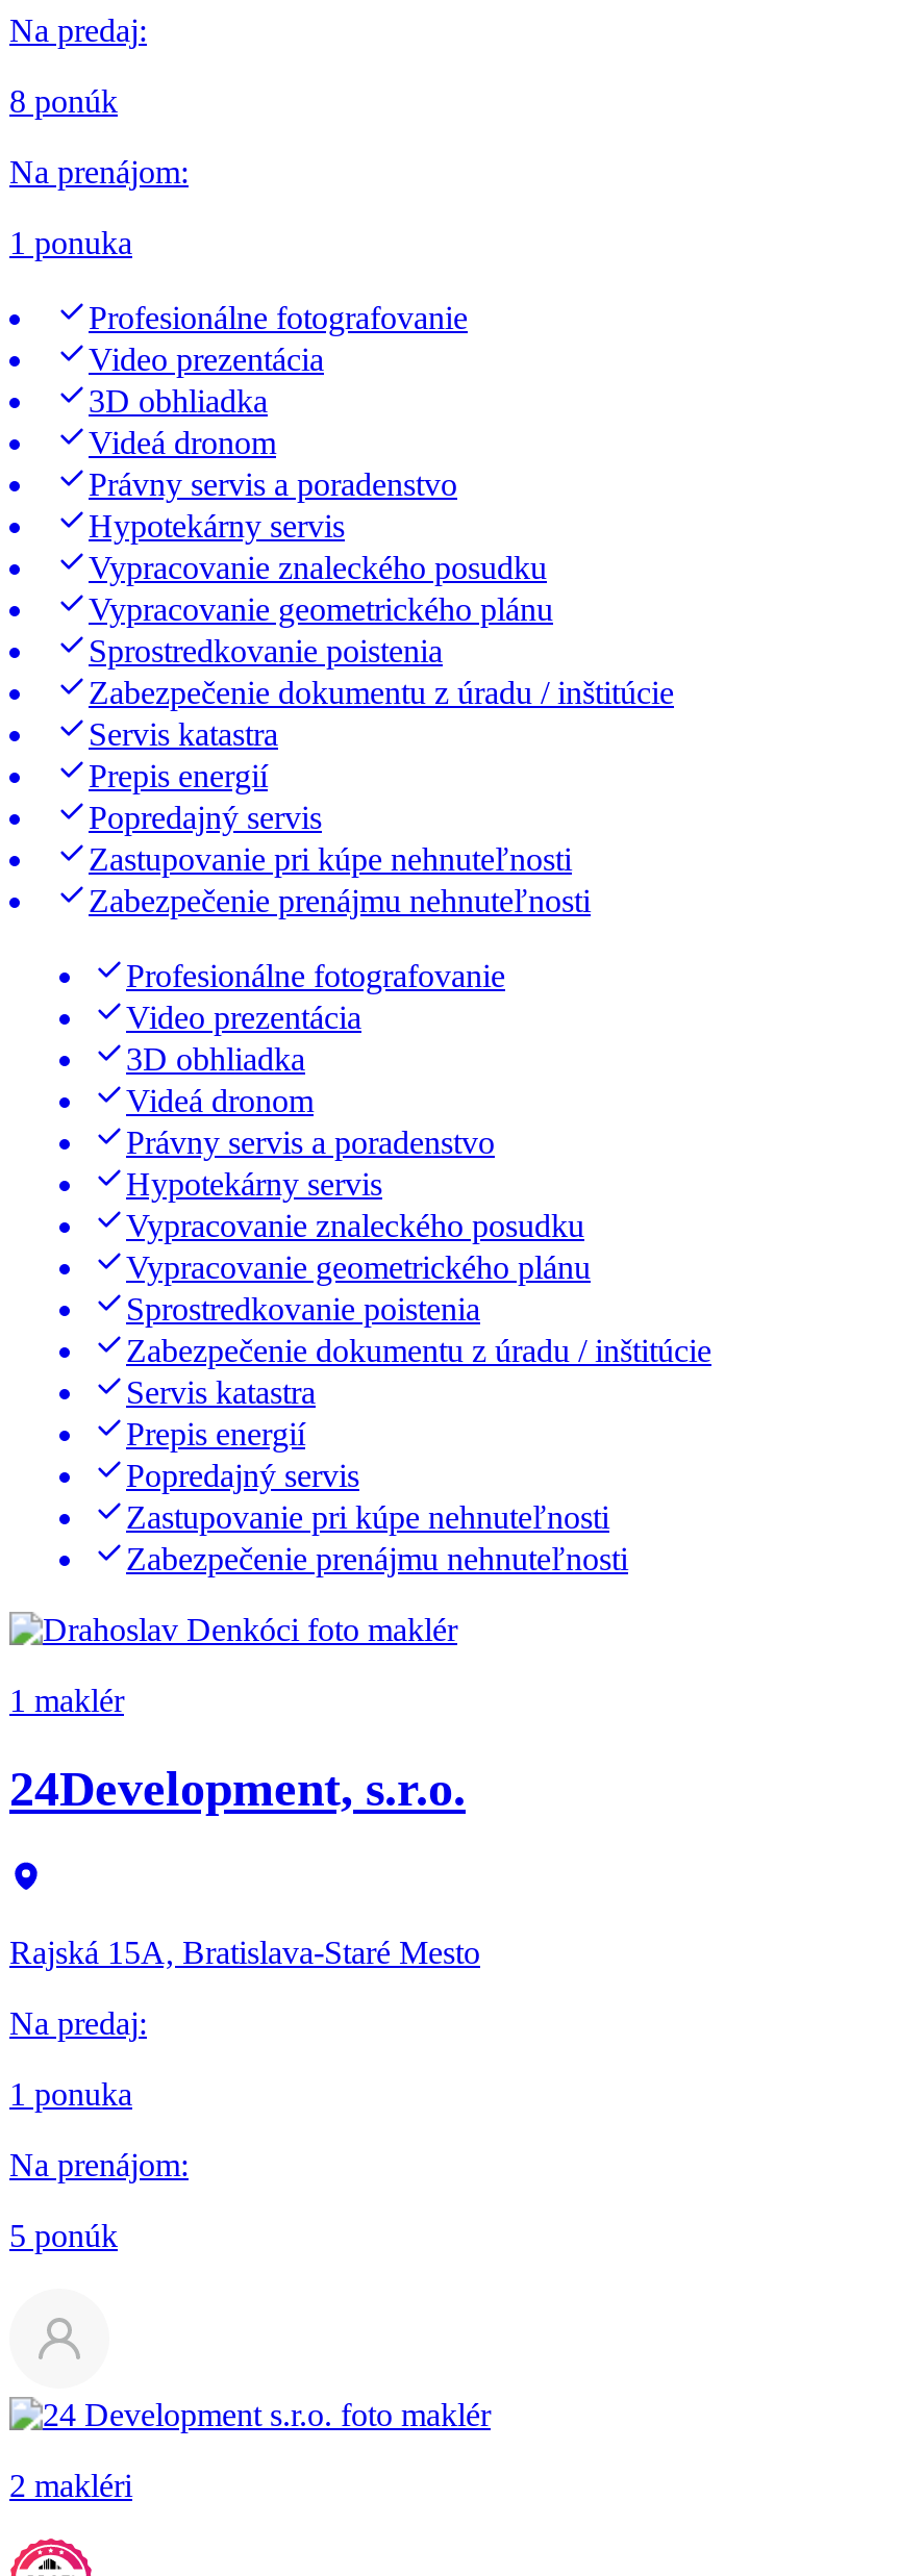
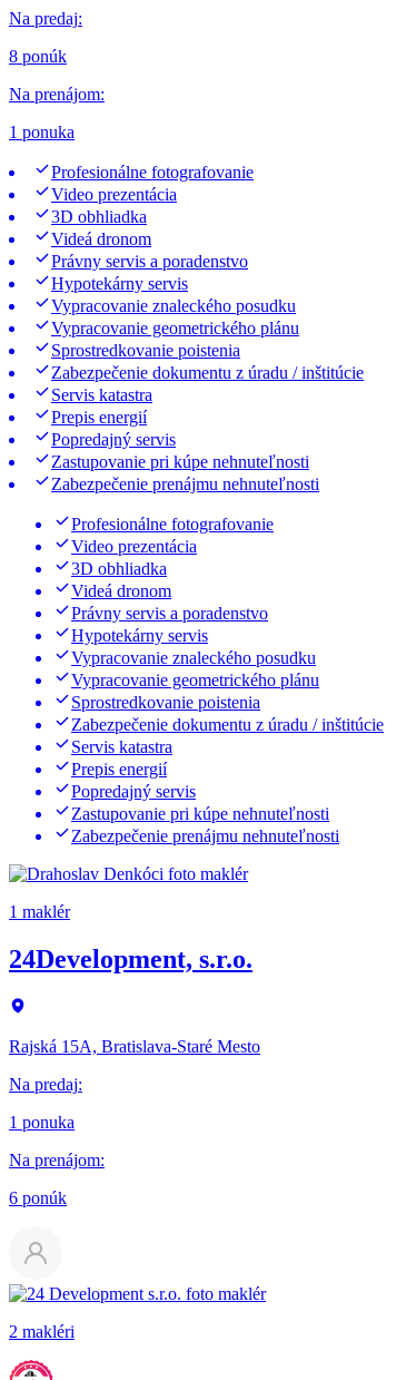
- 5 ponúk
+ 6 ponúk
